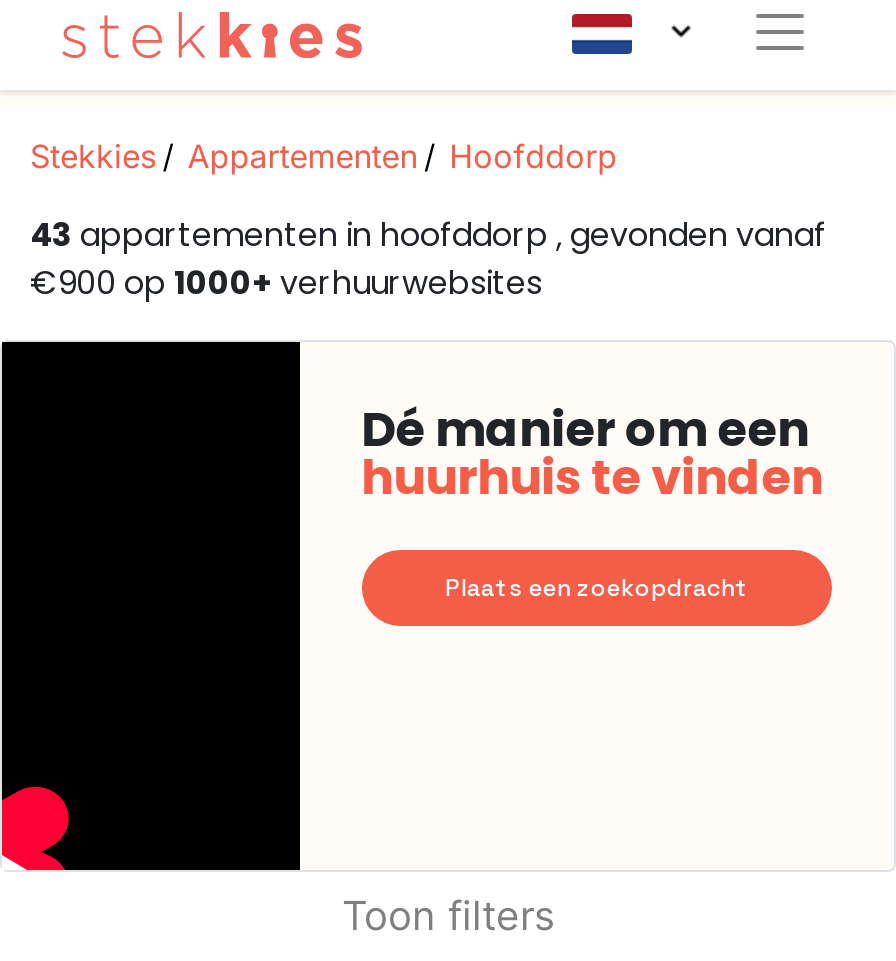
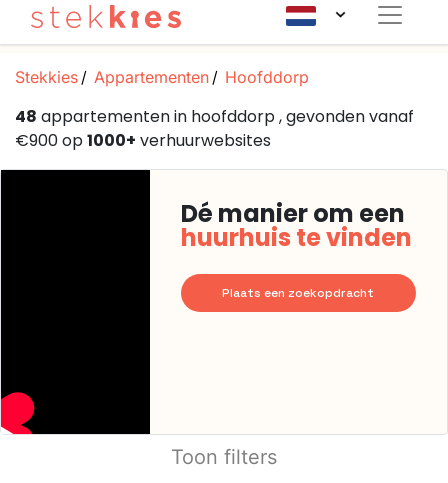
- 43 appartementen in hoofddorp , gevonden vanaf
+ 48 appartementen in hoofddorp , gevonden vanaf
